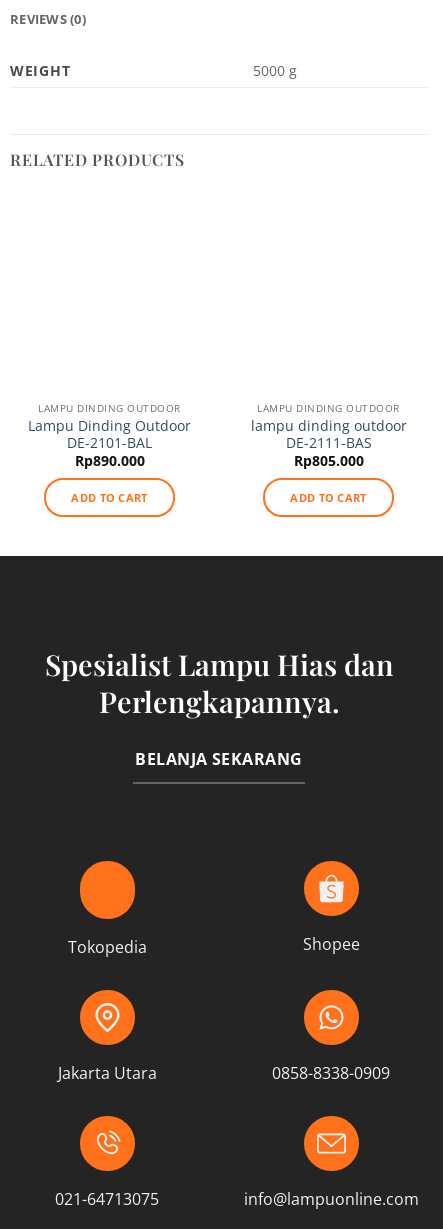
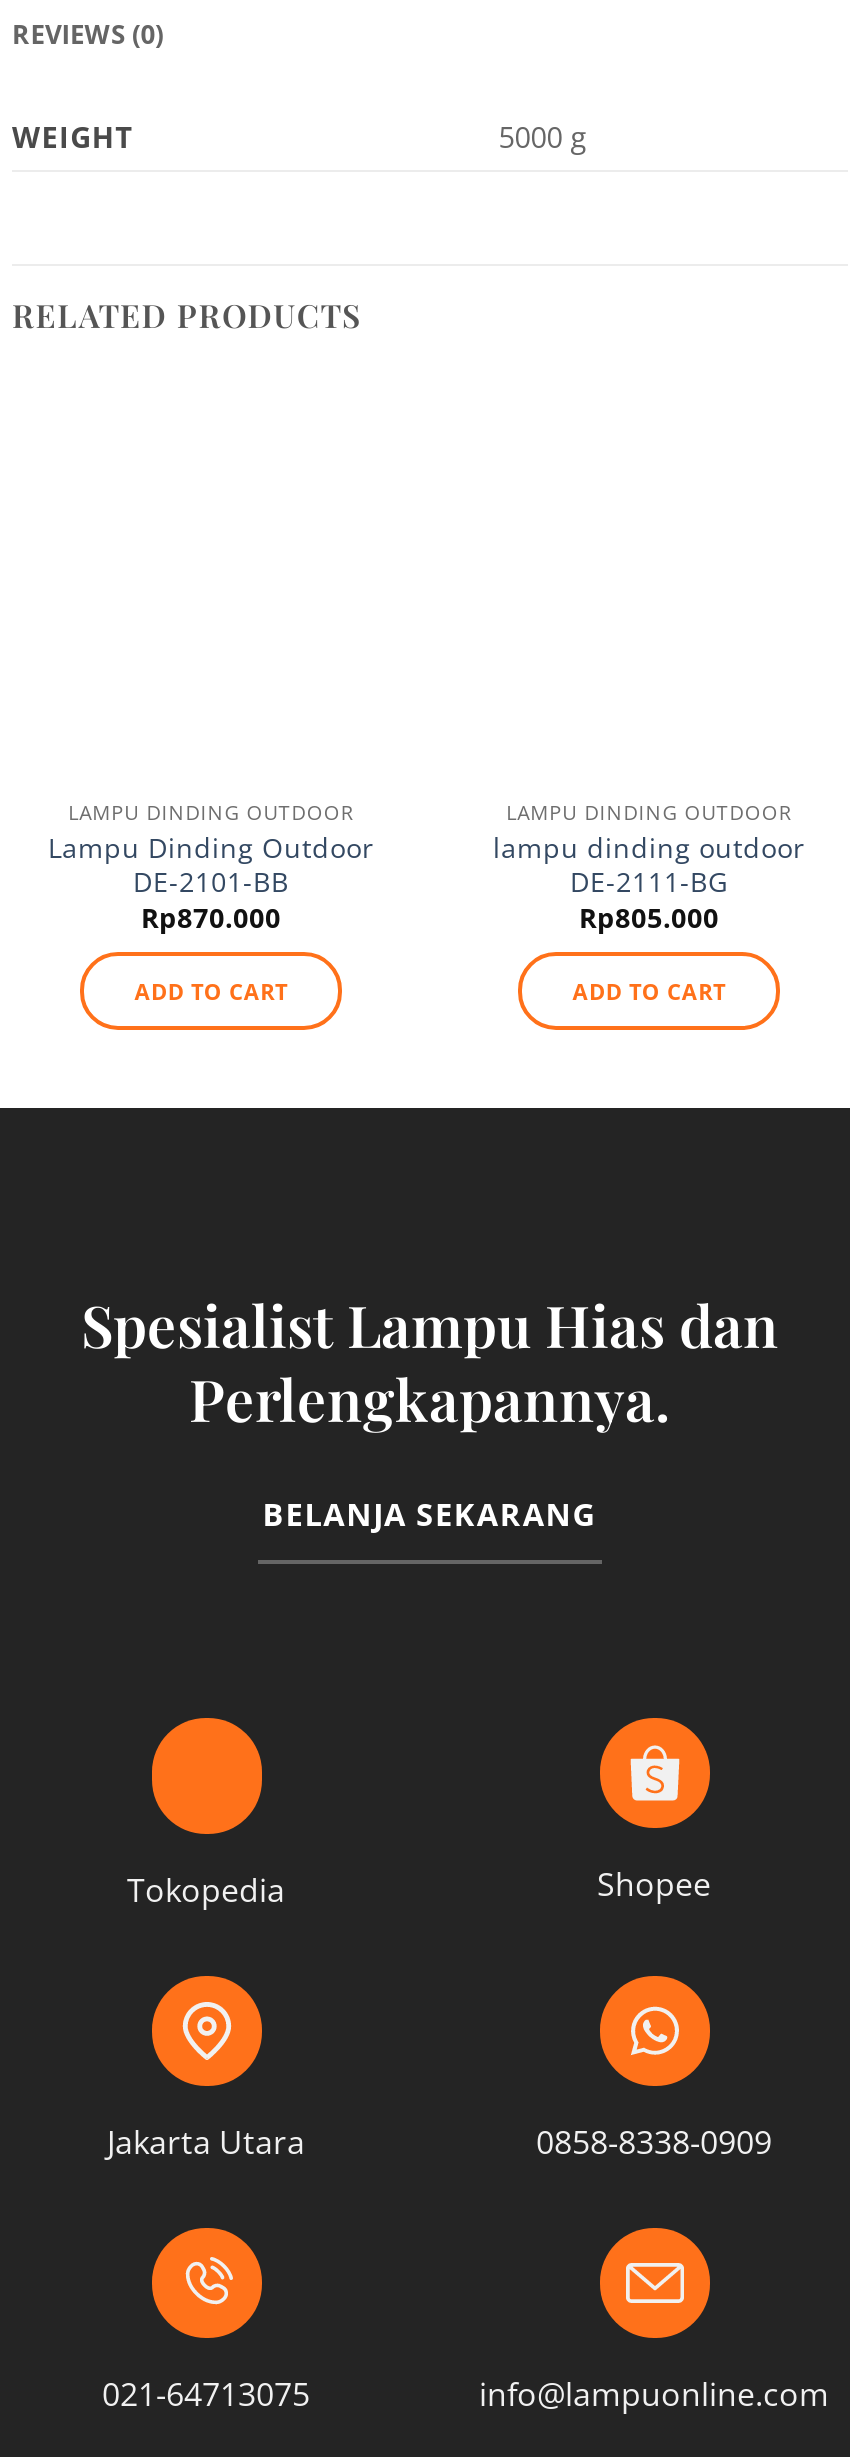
- DE-2101-BAL
- Rp890.000
+ DE-2101-BB
+ Rp870.000

- DE-2111-BAS
+ DE-2111-BG
